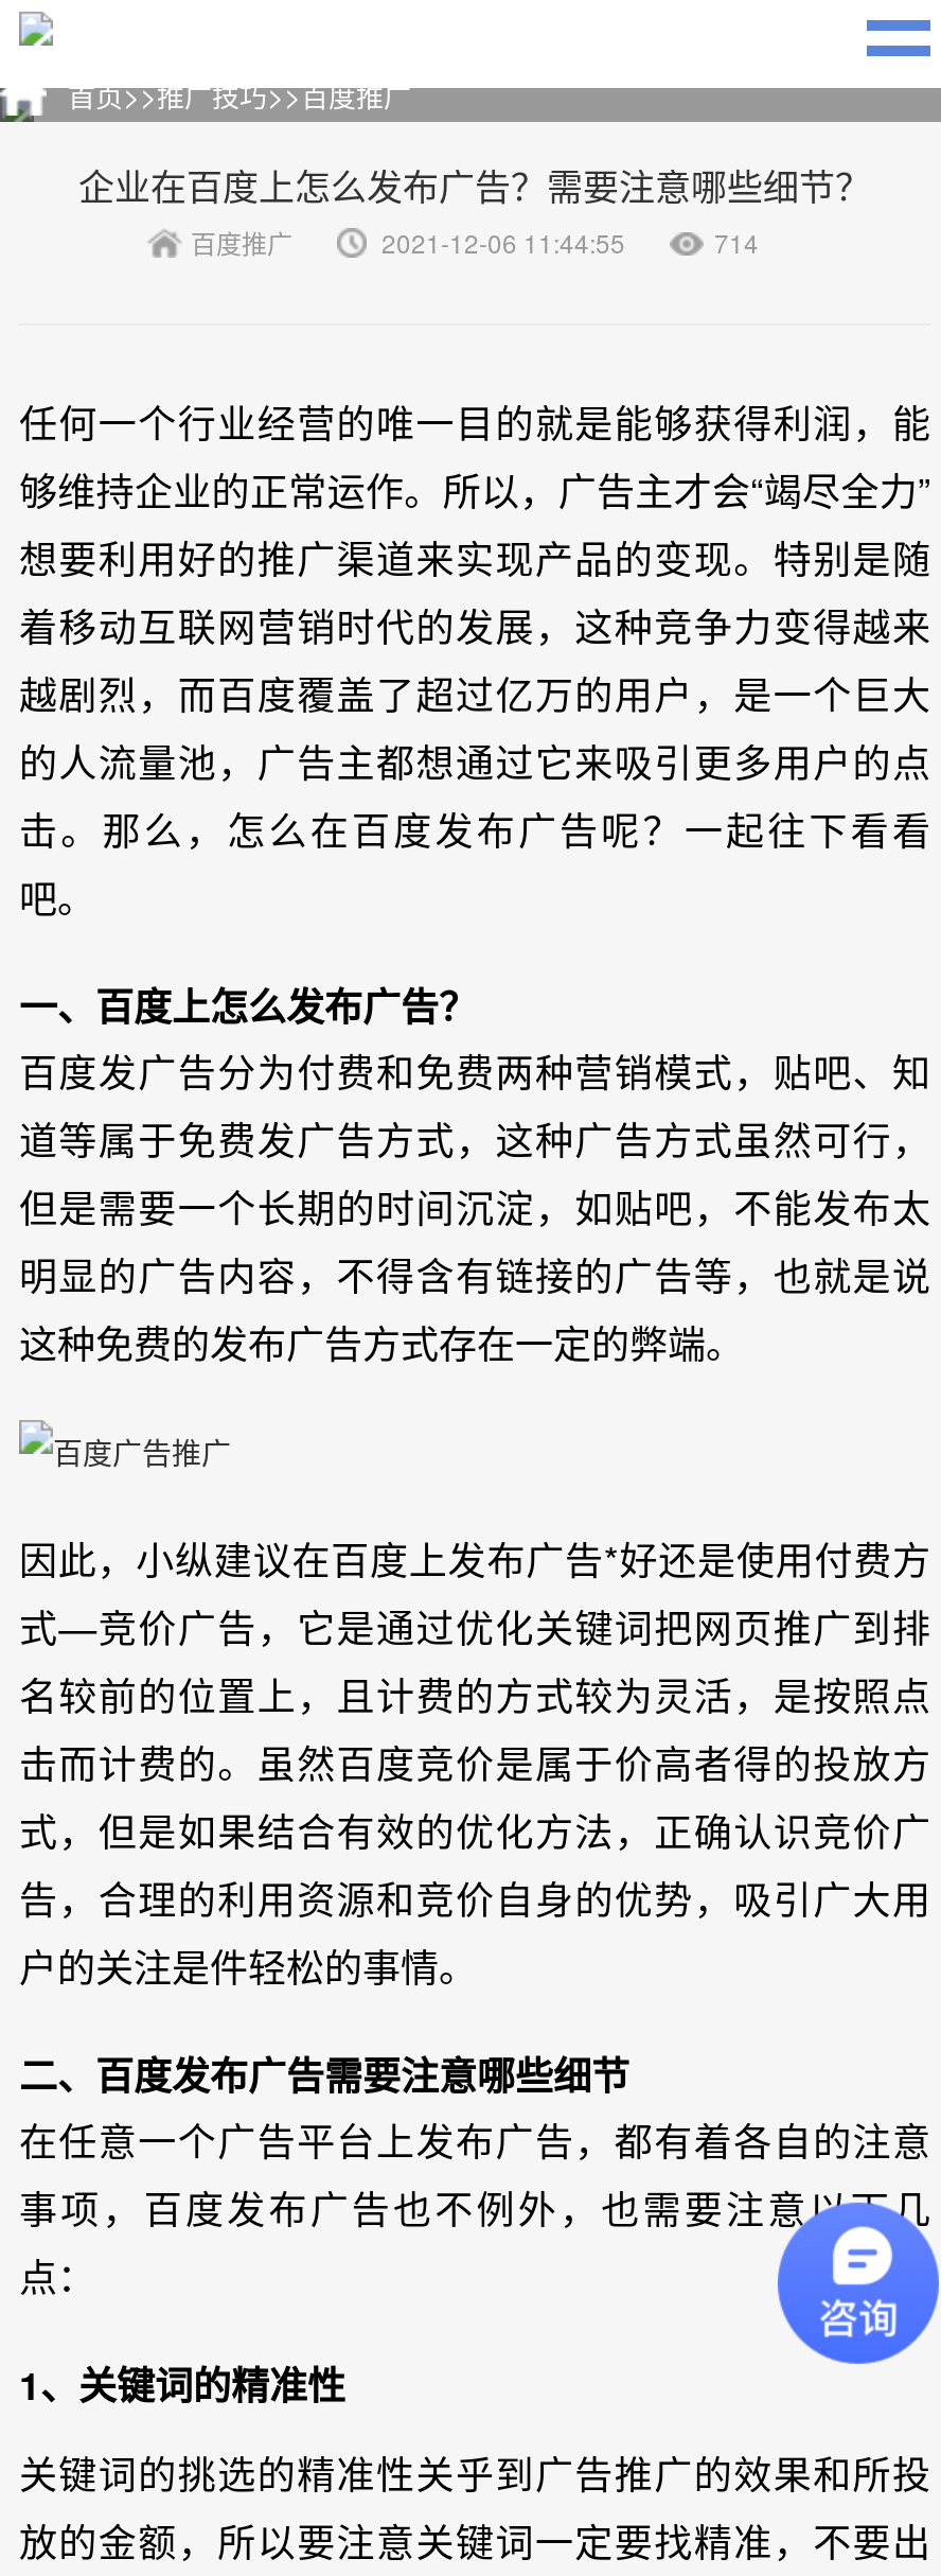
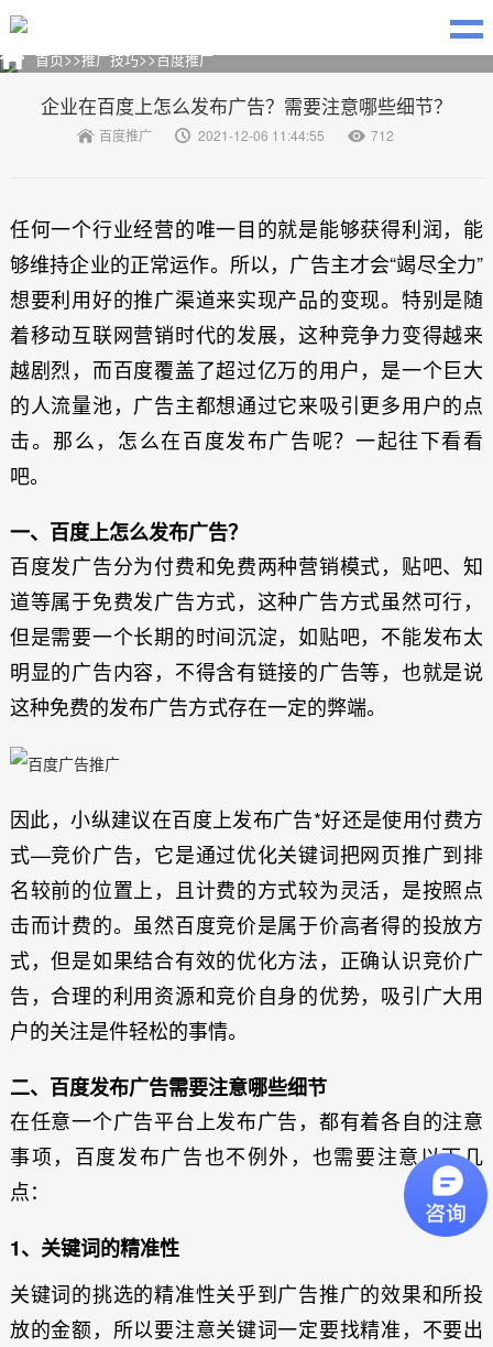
- 714
+ 712
